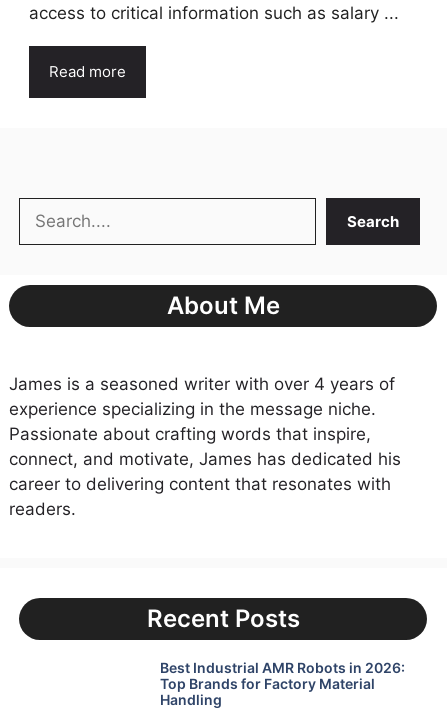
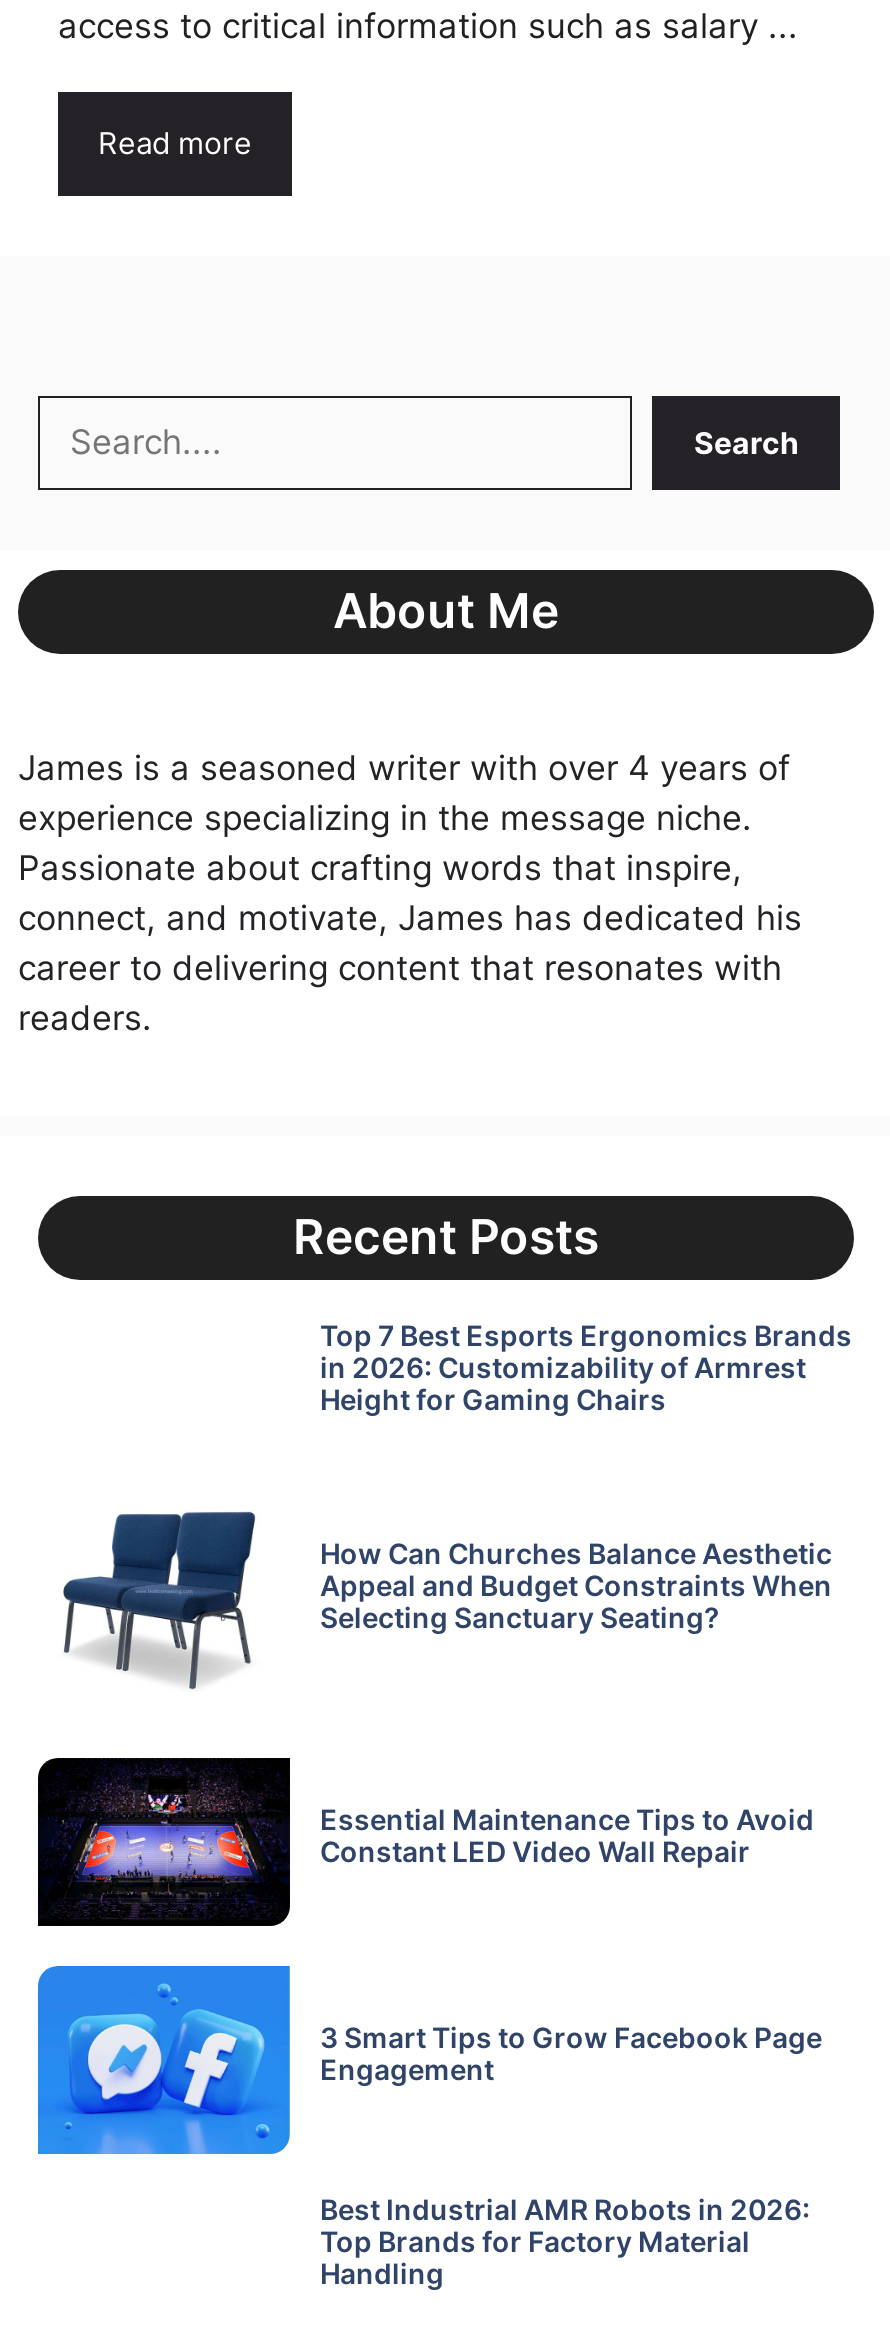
+ [image]
+ Essential Maintenance Tips to Avoid
+ Constant LED Video Wall Repair

+ [image]
+ 3 Smart Tips to Grow Facebook Page
+ Engagement

+ [image]
+ How Can Churches Balance Aesthetic
+ Appeal and Budget Constraints When
+ Selecting Sanctuary Seating?

+ Top 7 Best Esports Ergonomics Brands
+ in 2026: Customizability of Armrest
+ Height for Gaming Chairs
